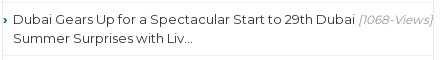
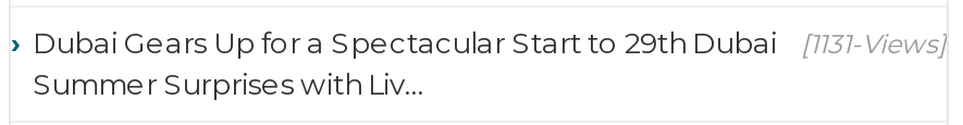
- Dubai Gears Up for a Spectacular Start to 29th Dubai [1068-Views]
+ Dubai Gears Up for a Spectacular Start to 29th Dubai [1131-Views]
